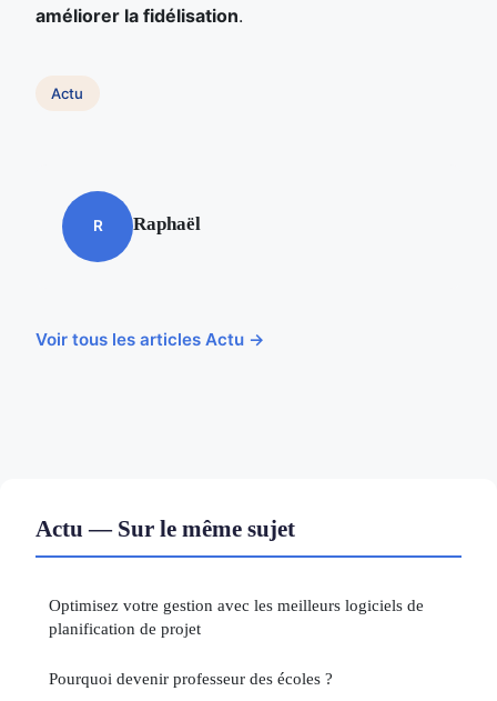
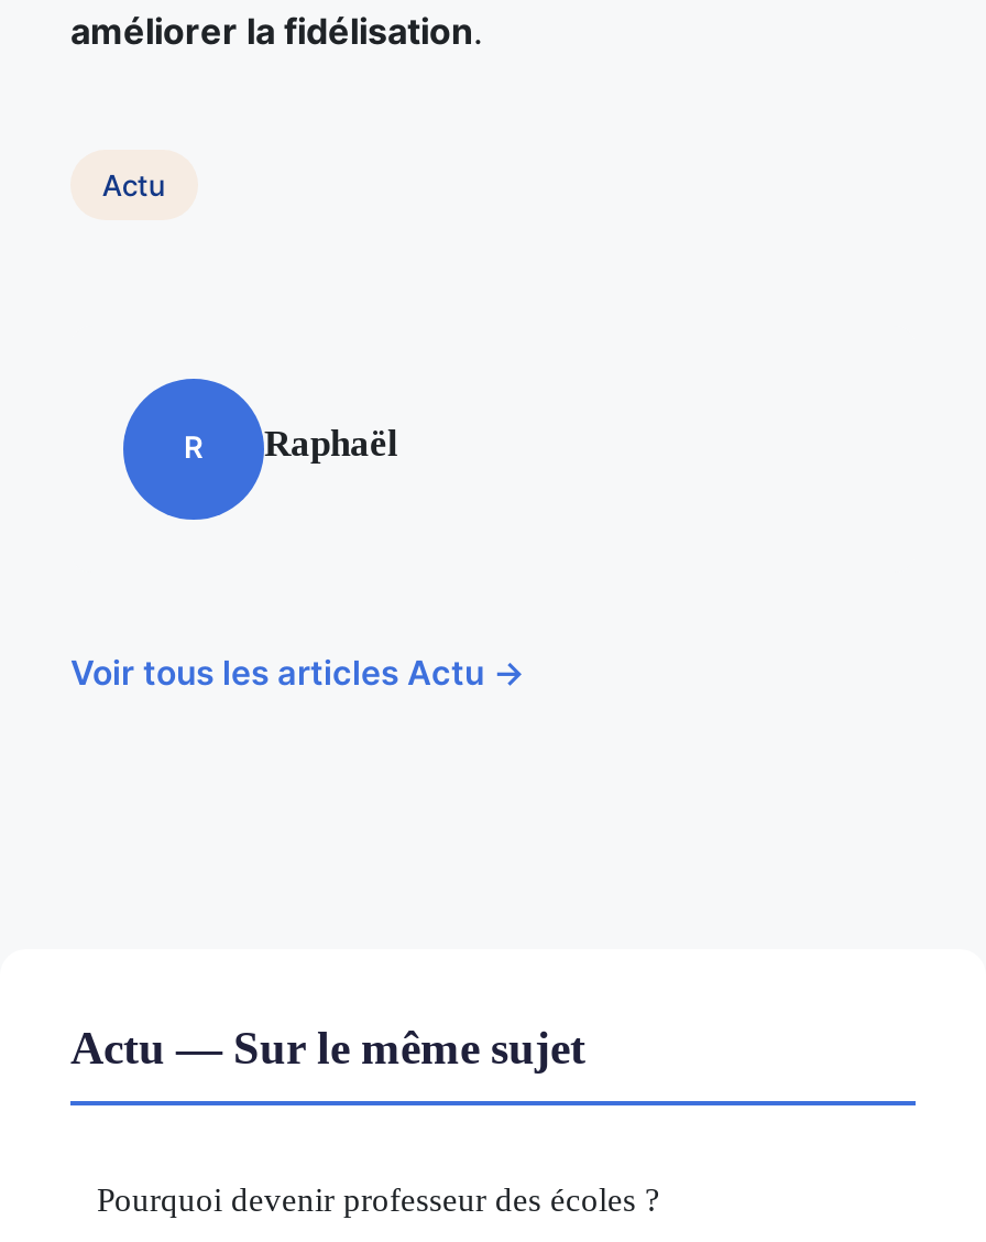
- Optimisez votre gestion avec les meilleurs logiciels de
- planification de projet
